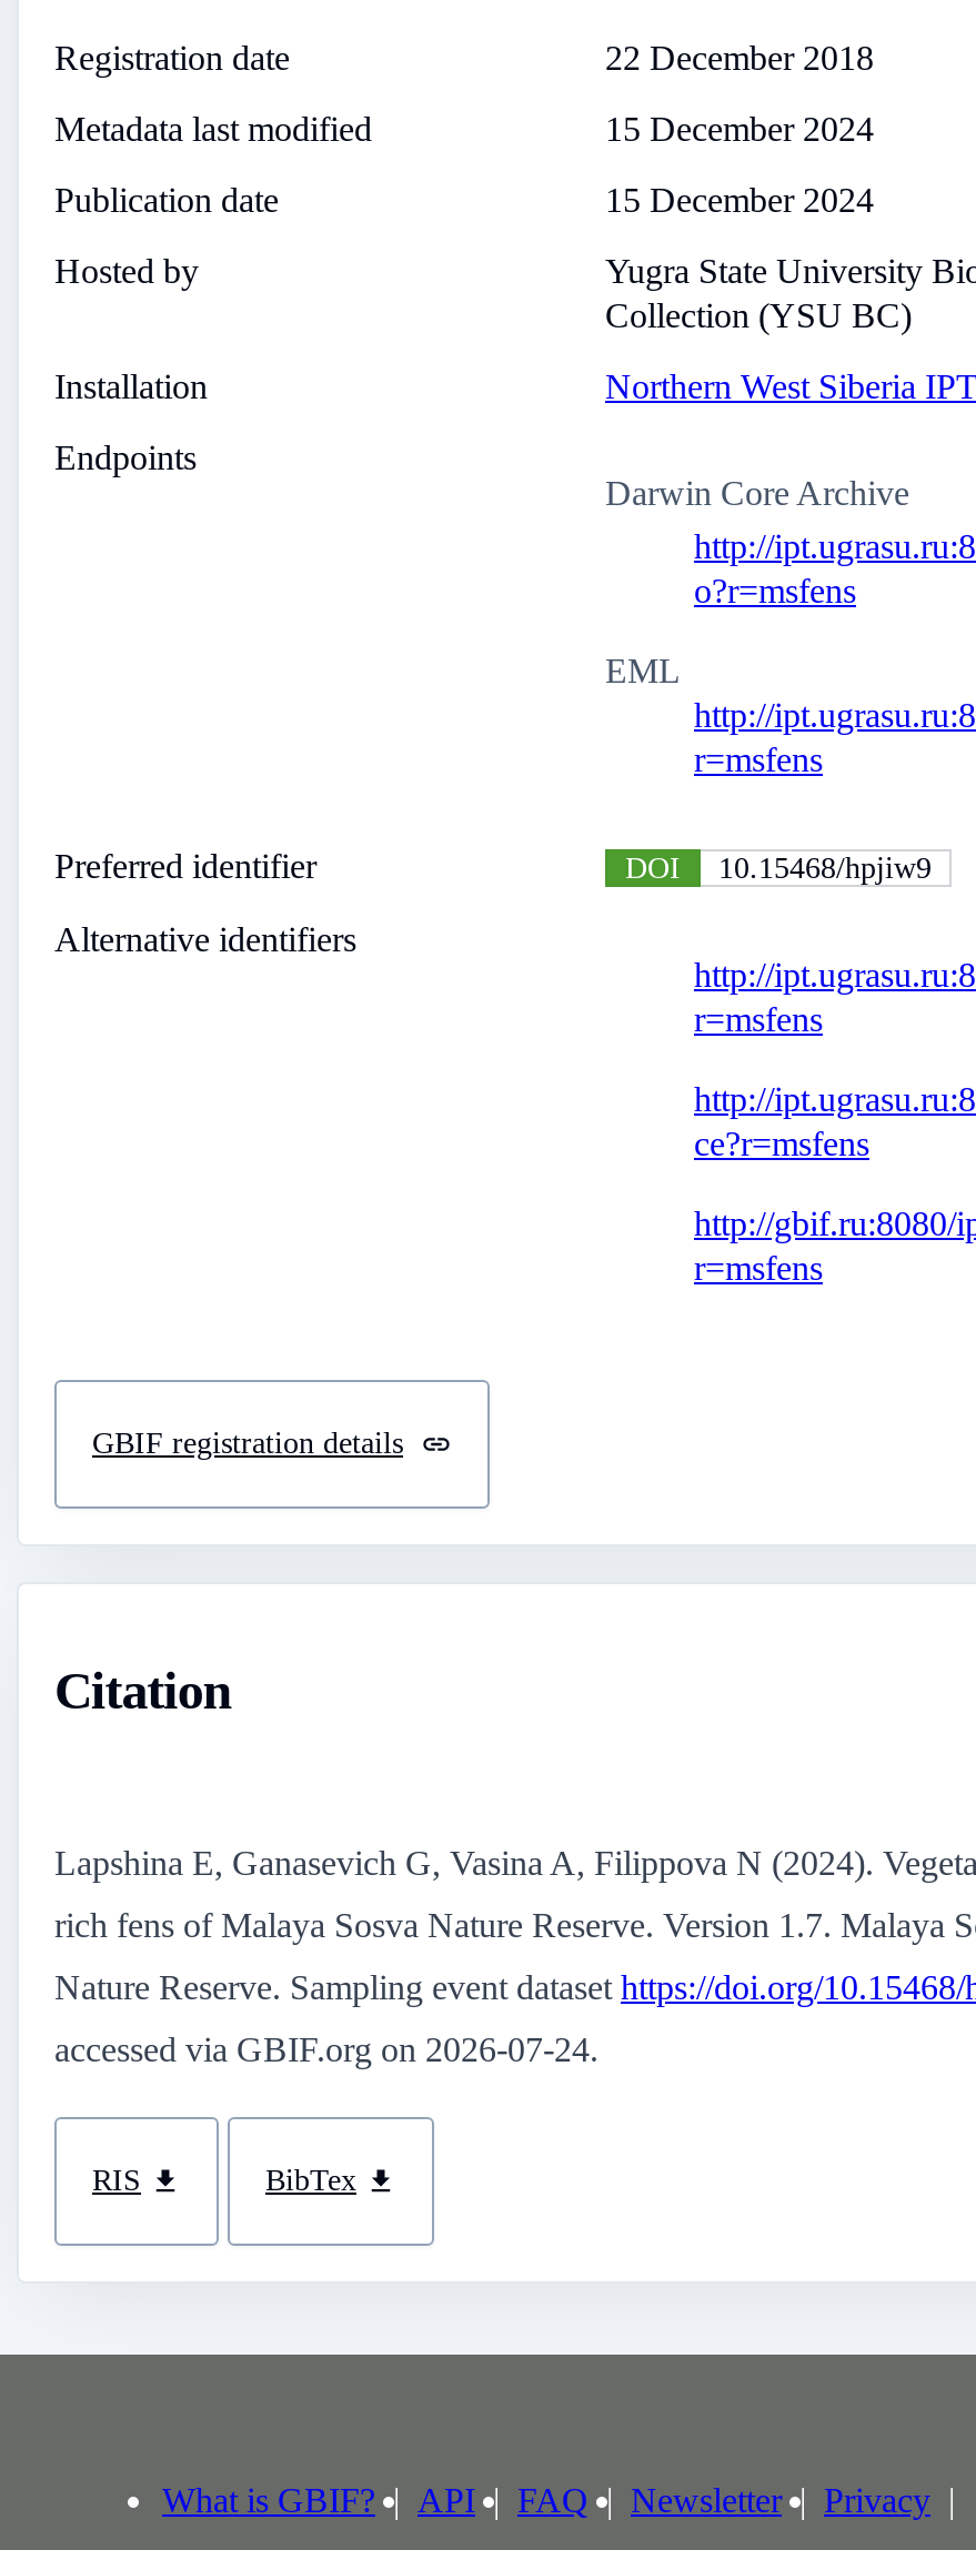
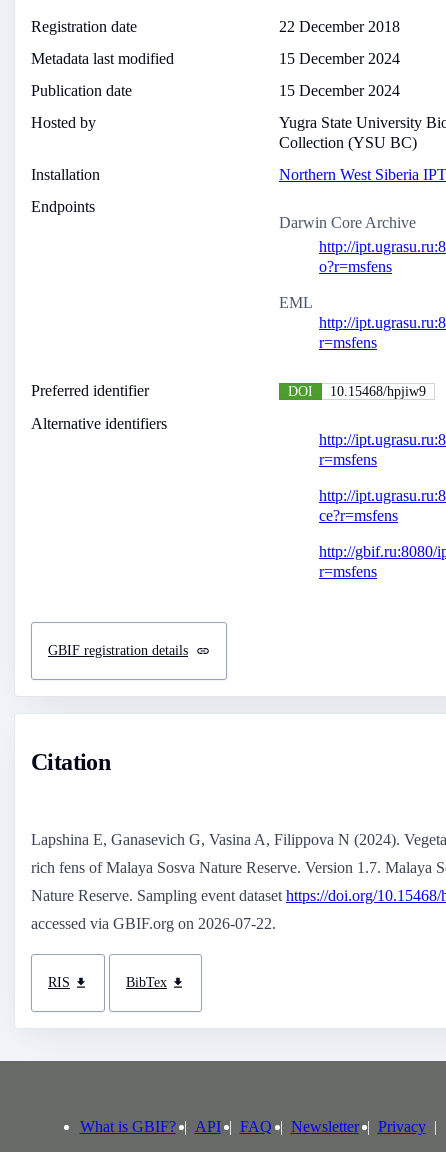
- accessed via GBIF.org on 2026-07-24.
+ accessed via GBIF.org on 2026-07-22.
